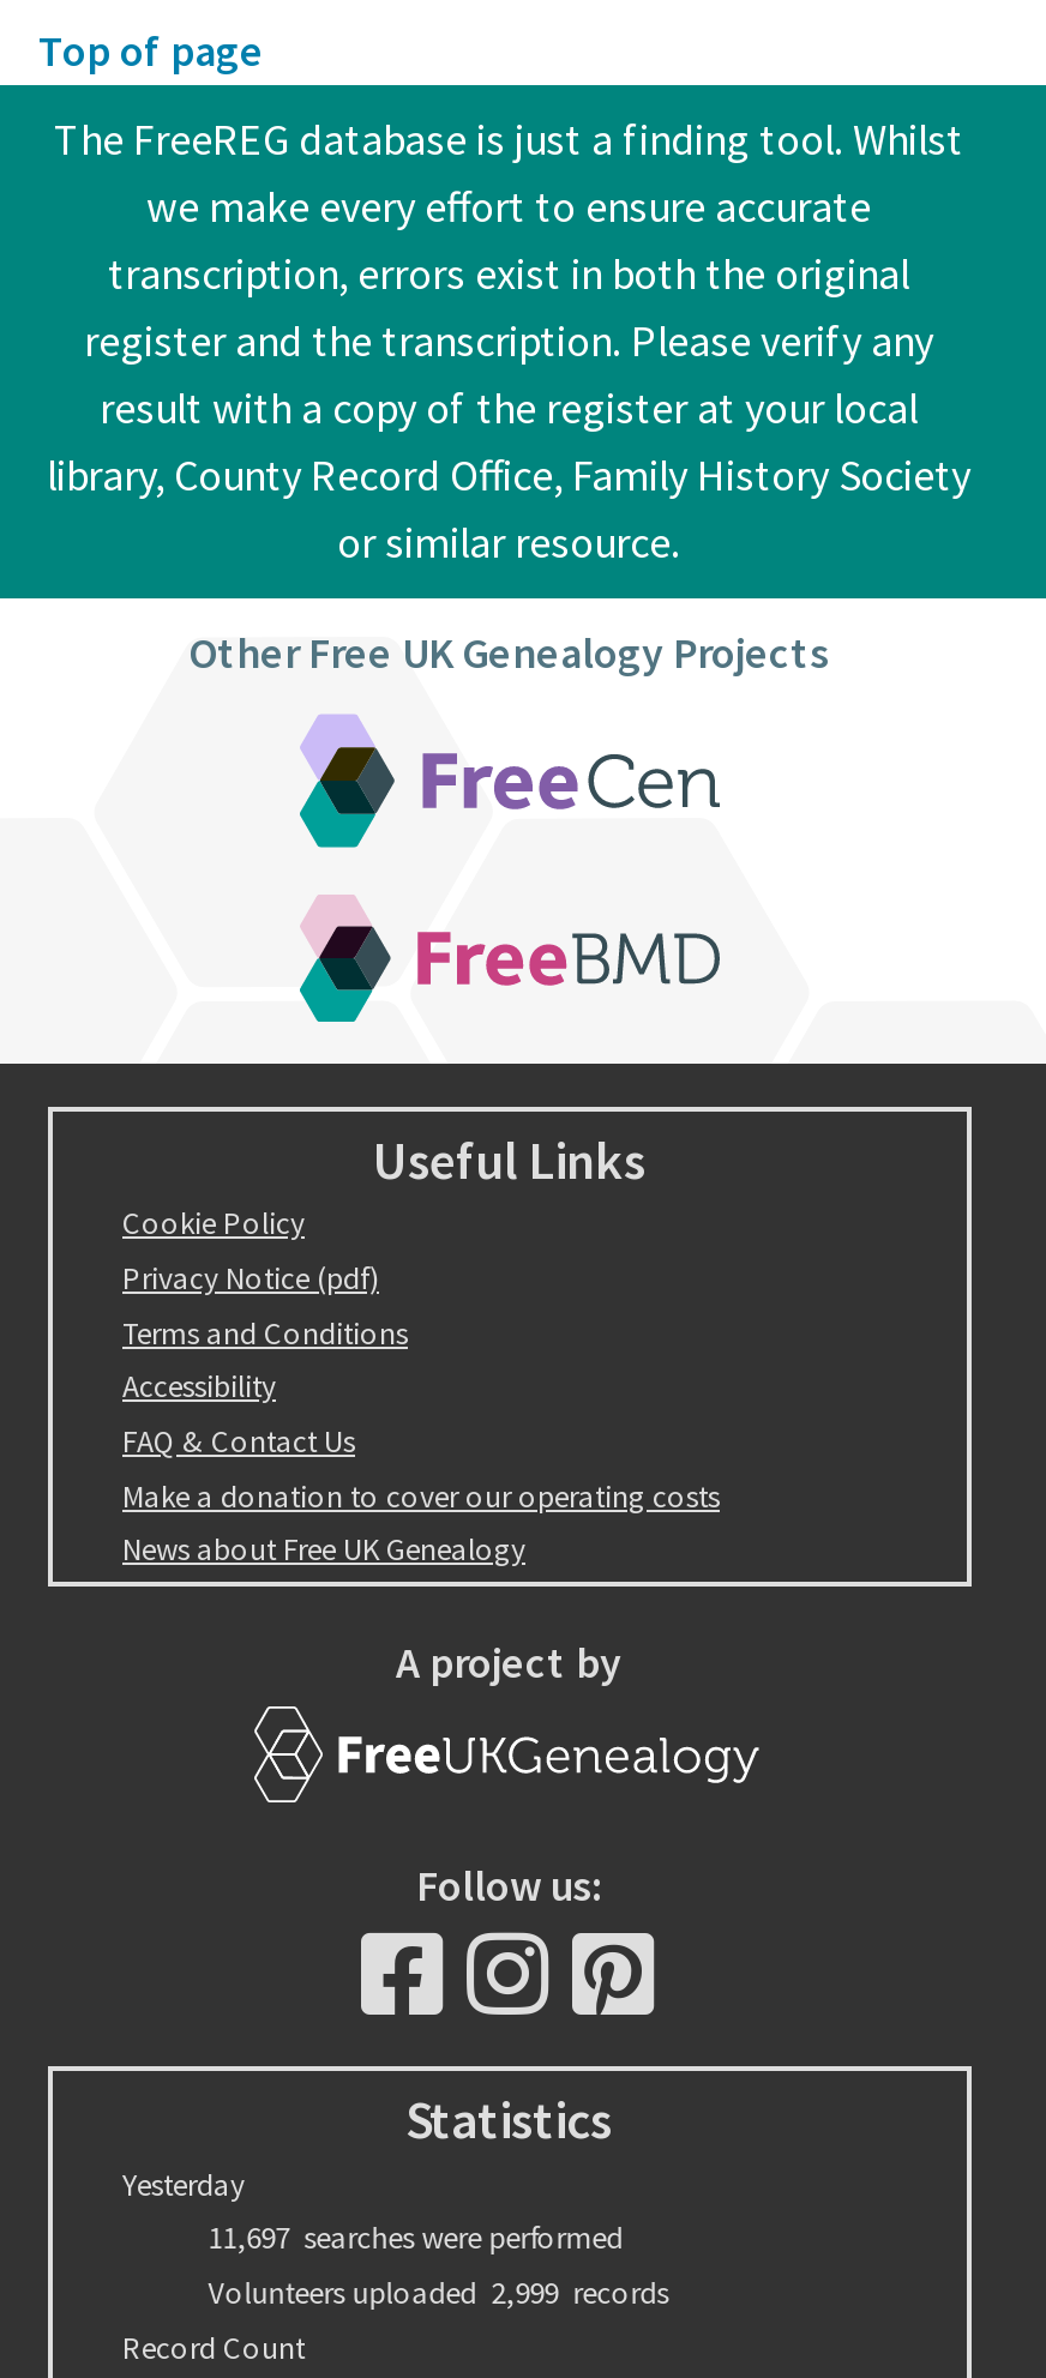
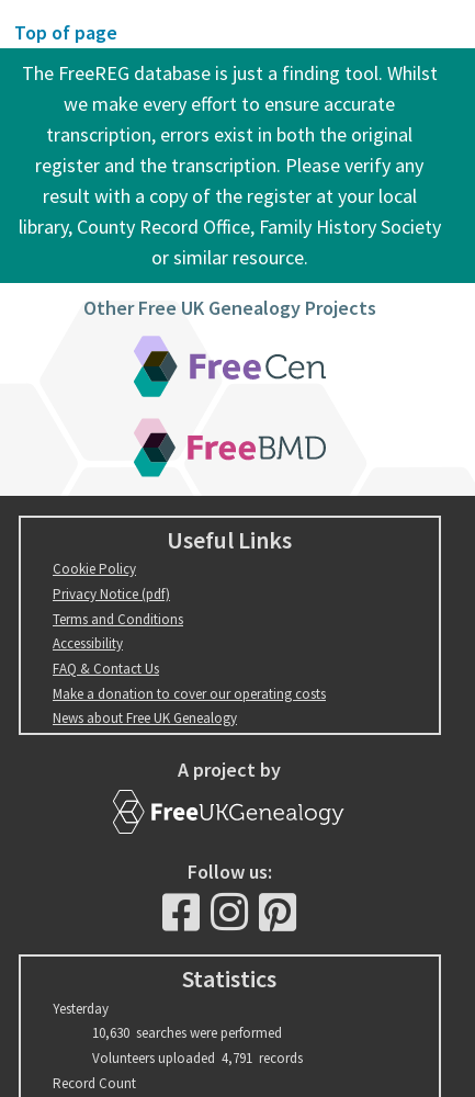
- 11,697 searches were performed
+ 10,630 searches were performed

- Volunteers uploaded 2,999 records
+ Volunteers uploaded 4,791 records
